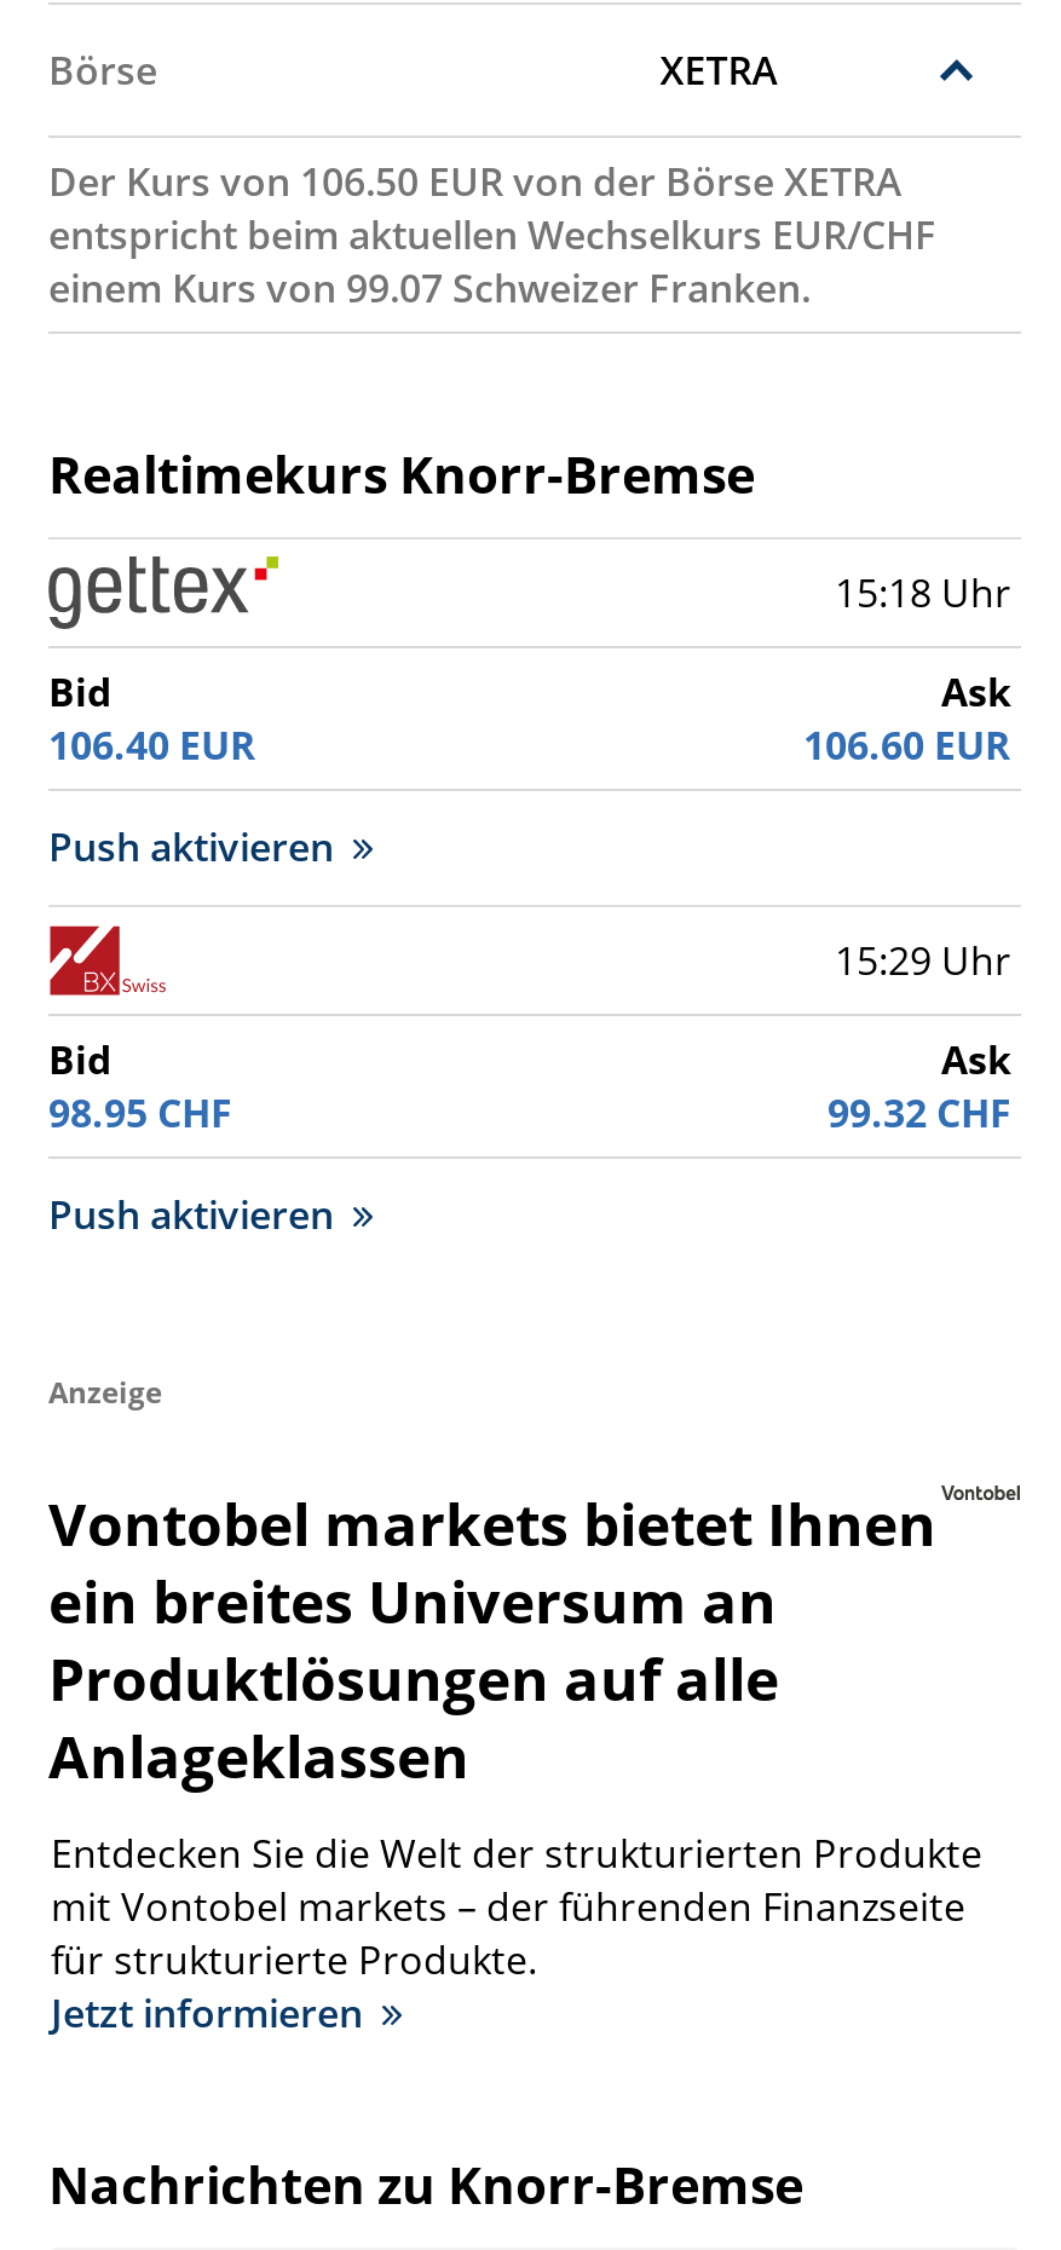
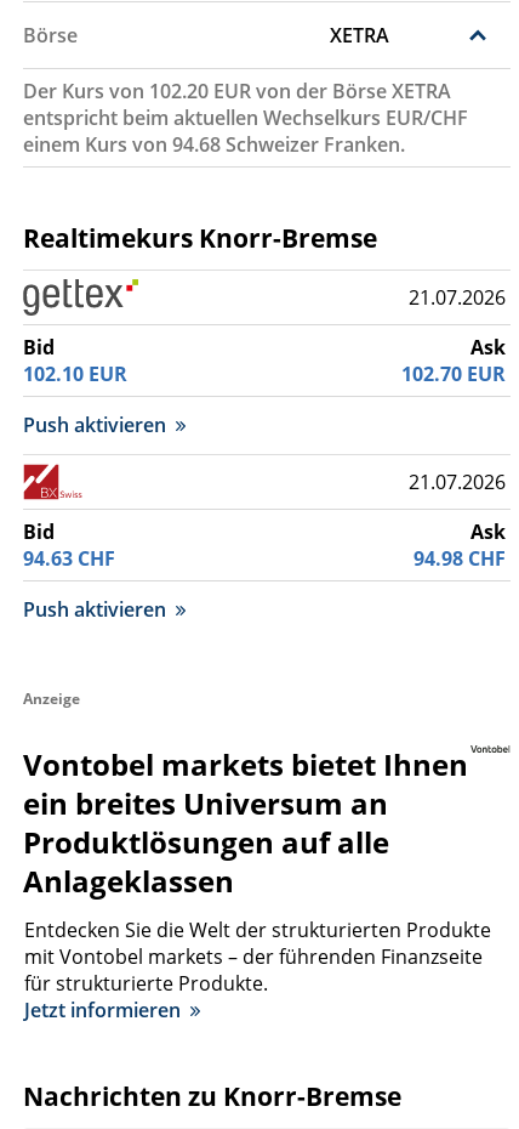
- Der Kurs von 106.50 EUR von der Börse XETRA
+ Der Kurs von 102.20 EUR von der Börse XETRA

- einem Kurs von 99.07 Schweizer Franken.
+ einem Kurs von 94.68 Schweizer Franken.

- 15:18 Uhr
+ 21.07.2026

- 106.40 EUR
+ 102.10 EUR

- 106.60 EUR
+ 102.70 EUR

- 15:29 Uhr
+ 21.07.2026

- 98.95 CHF
+ 94.63 CHF

- 99.32 CHF
+ 94.98 CHF
